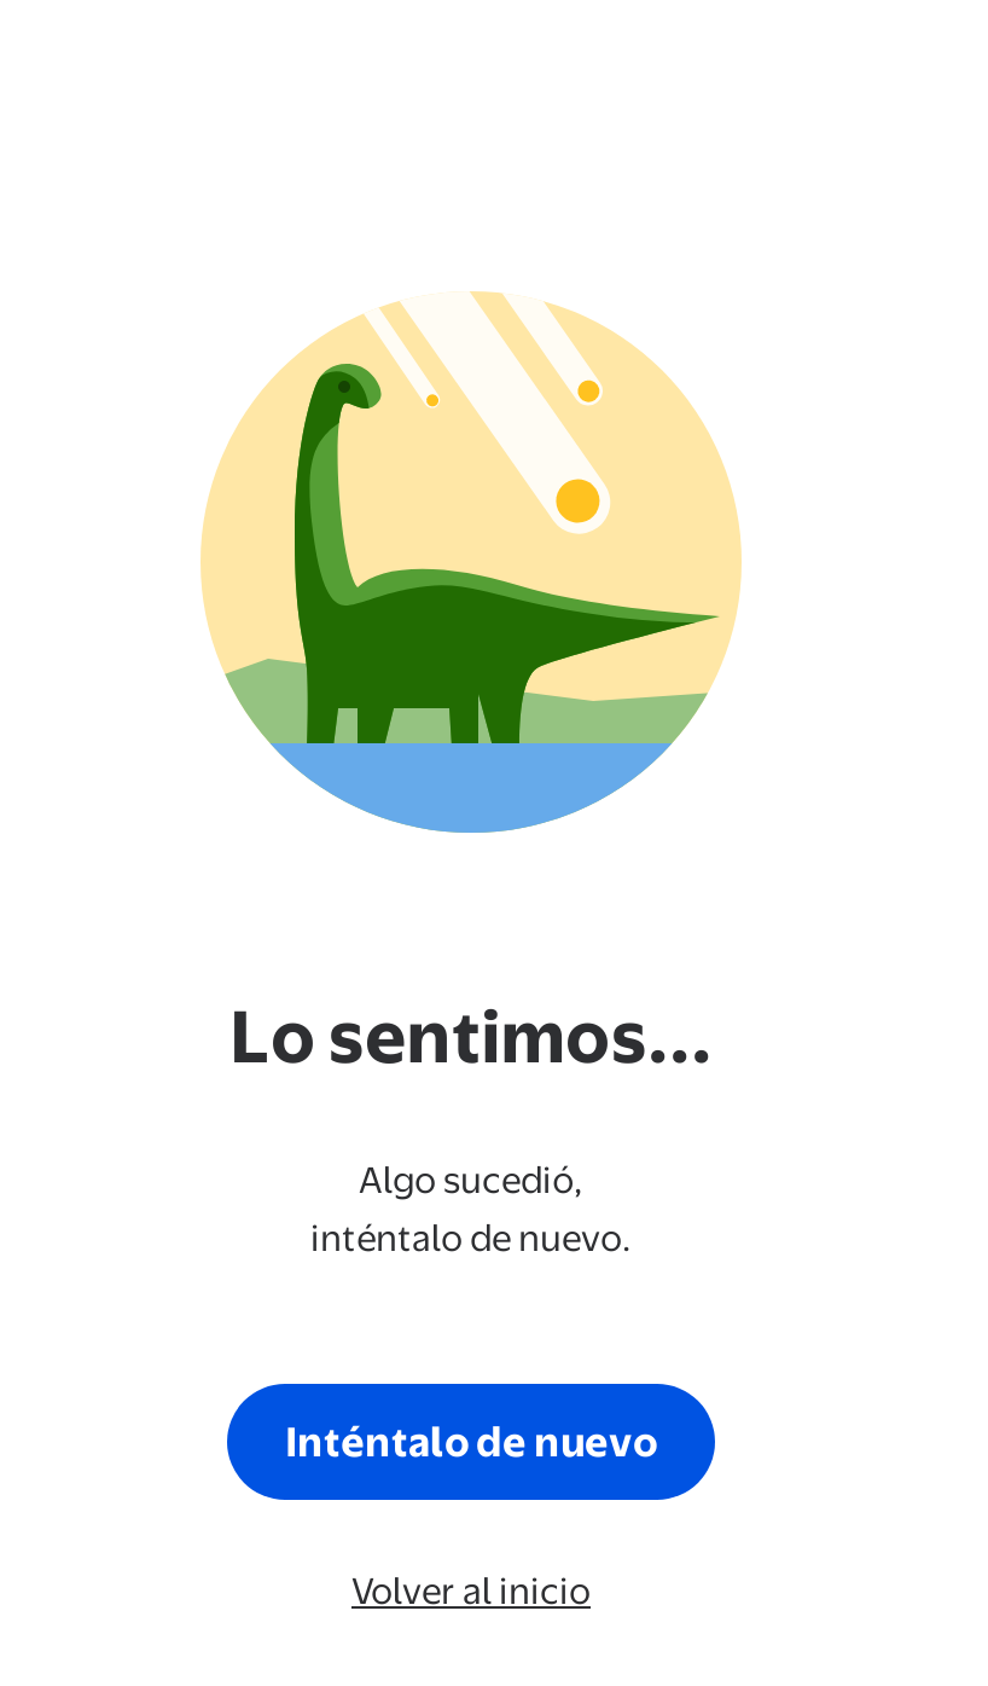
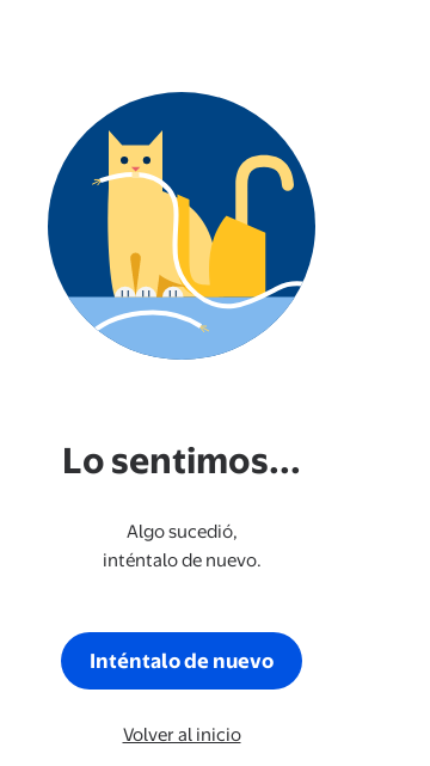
- [image]
+ [image]
